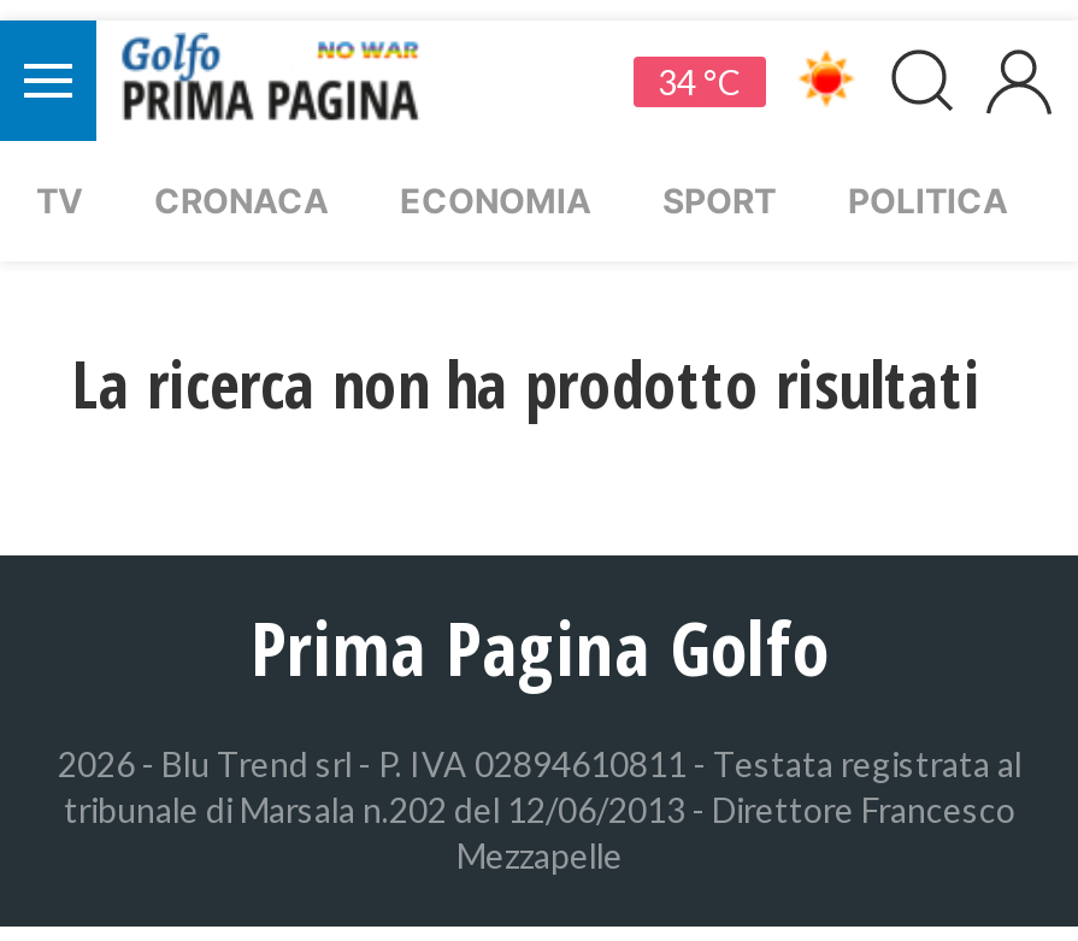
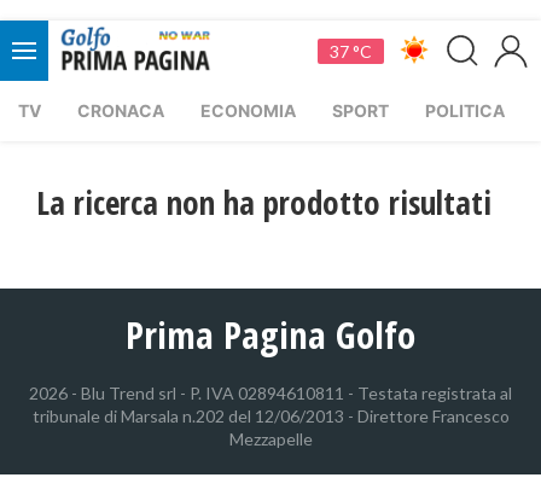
- 34 °C
+ 37 °C
